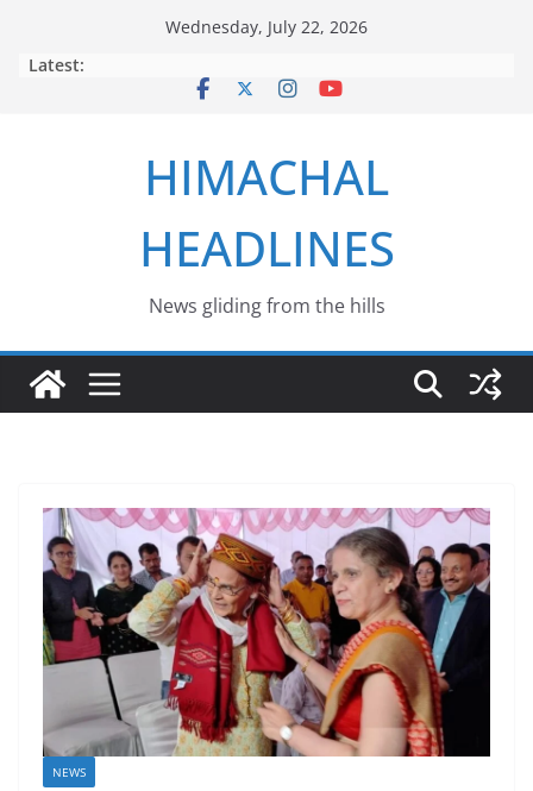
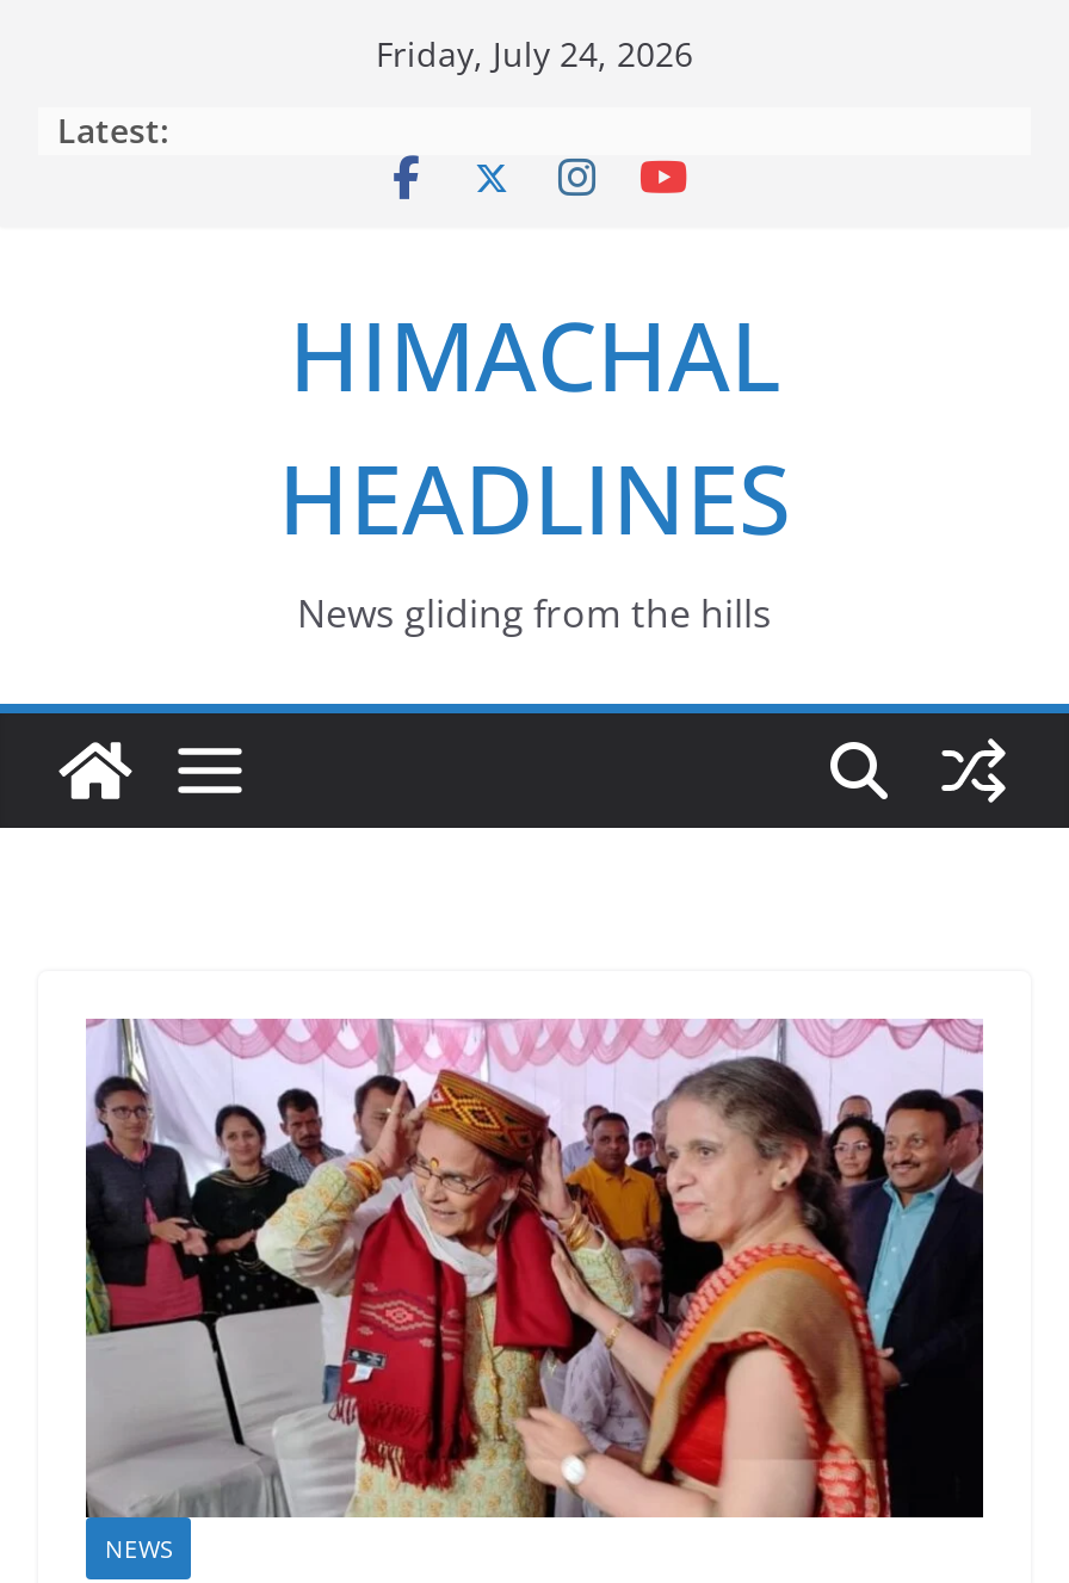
- Wednesday, July 22, 2026
+ Friday, July 24, 2026
